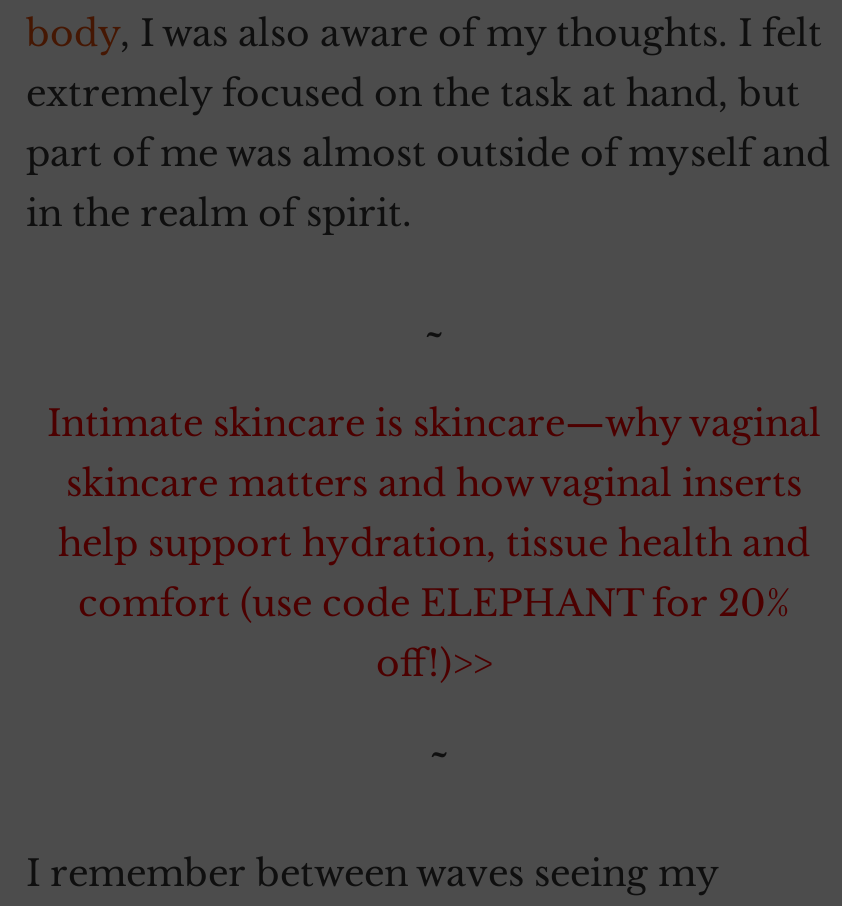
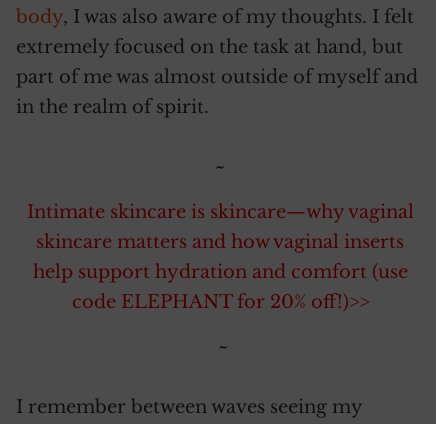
- help support hydration, tissue health and
- comfort (use code ELEPHANT for 20%
- off!)>>
+ help support hydration and comfort (use
+ code ELEPHANT for 20% off!)>>
